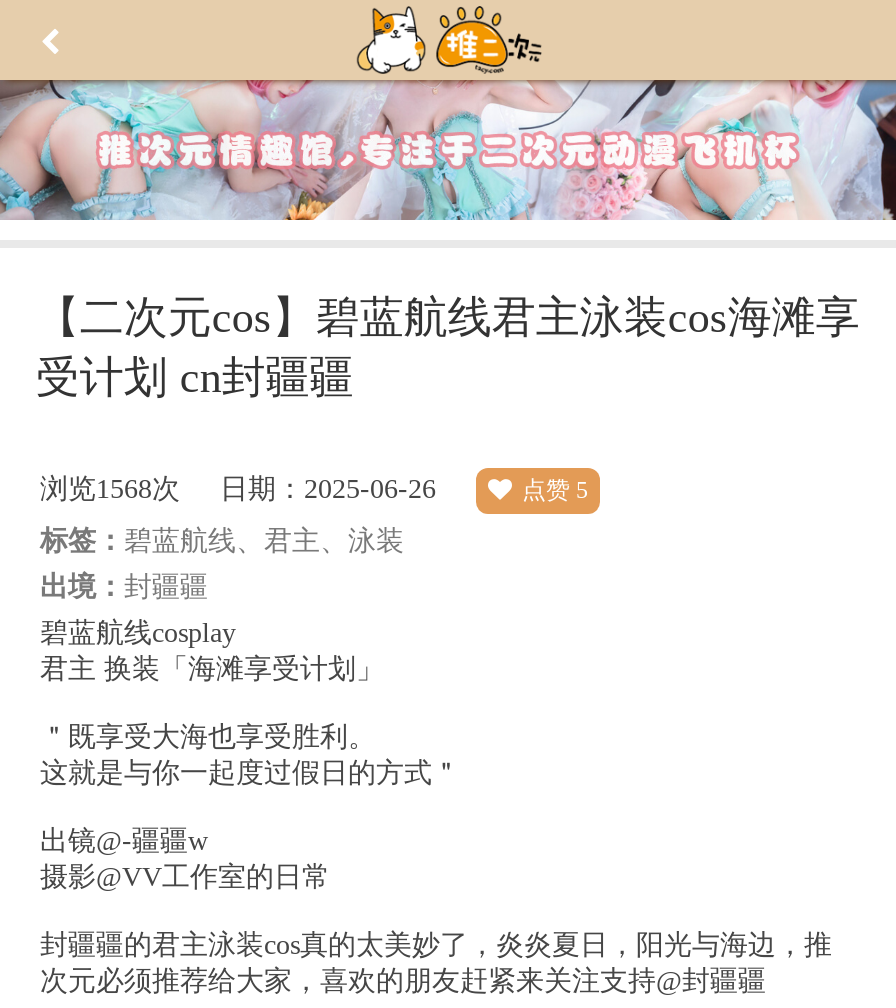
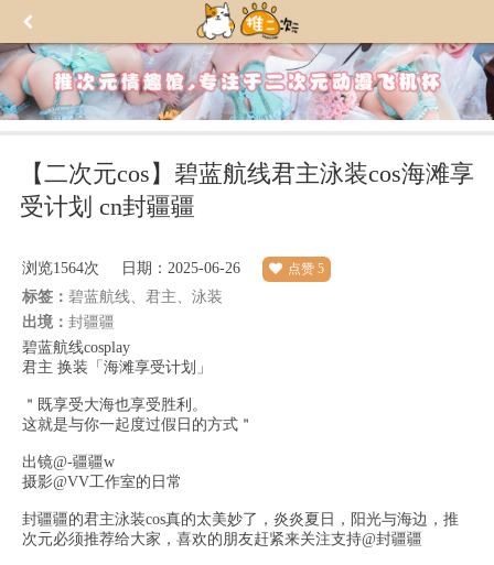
- 浏览1568次 日期：2025-06-26
+ 浏览1564次 日期：2025-06-26
